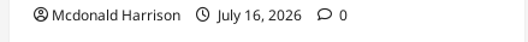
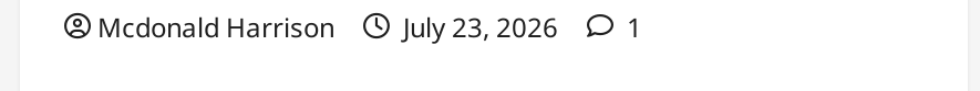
- July 16, 2026
+ July 23, 2026

- 0
+ 1
